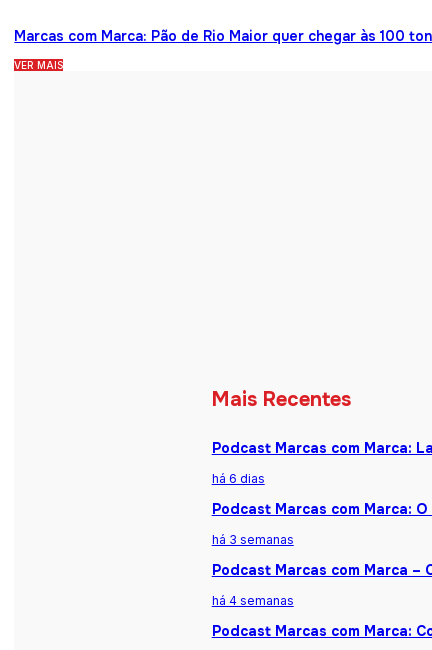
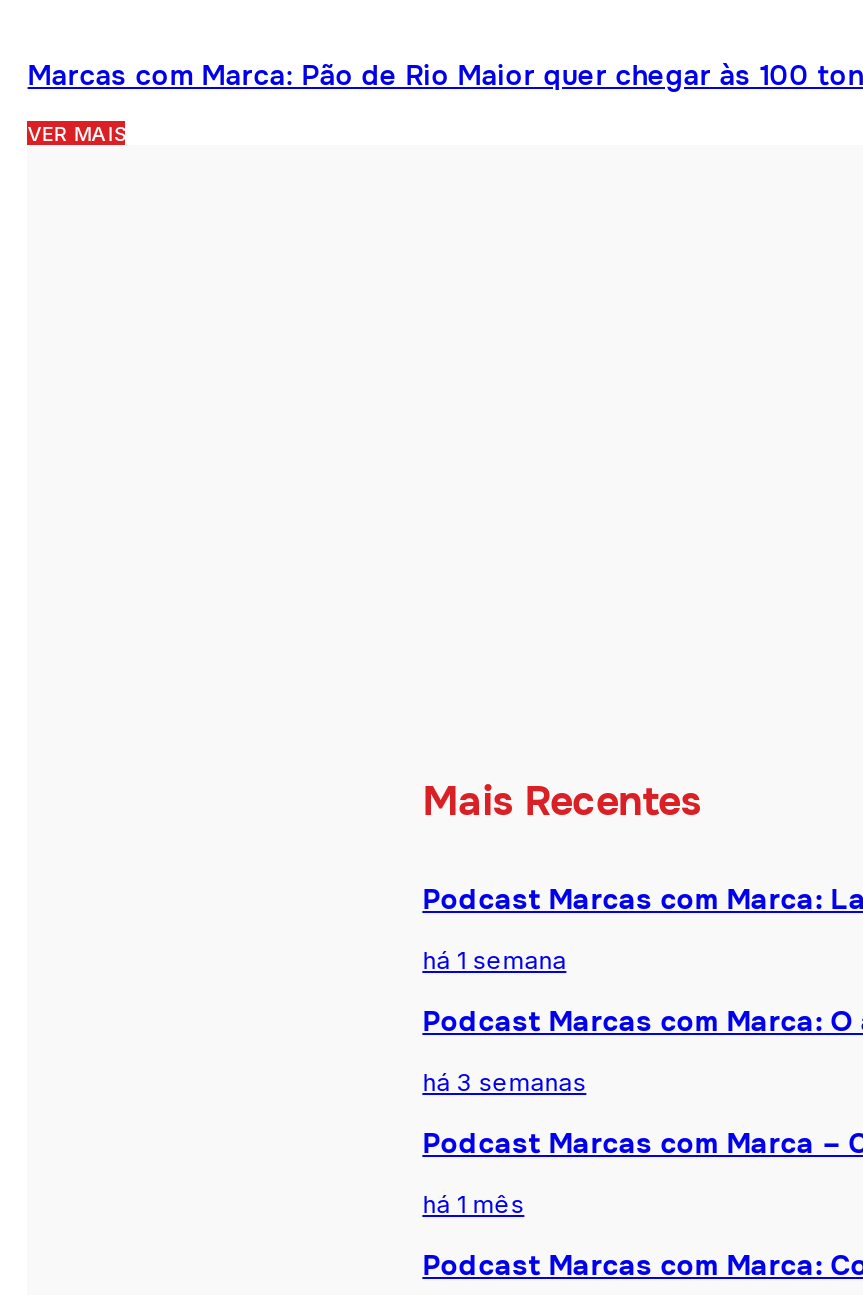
- há 6 dias
+ há 1 semana

- há 4 semanas
+ há 1 mês
